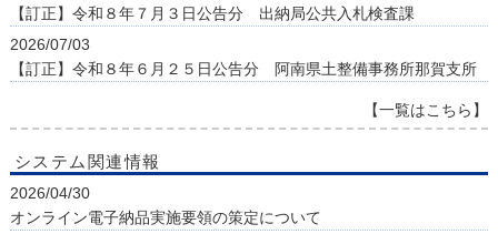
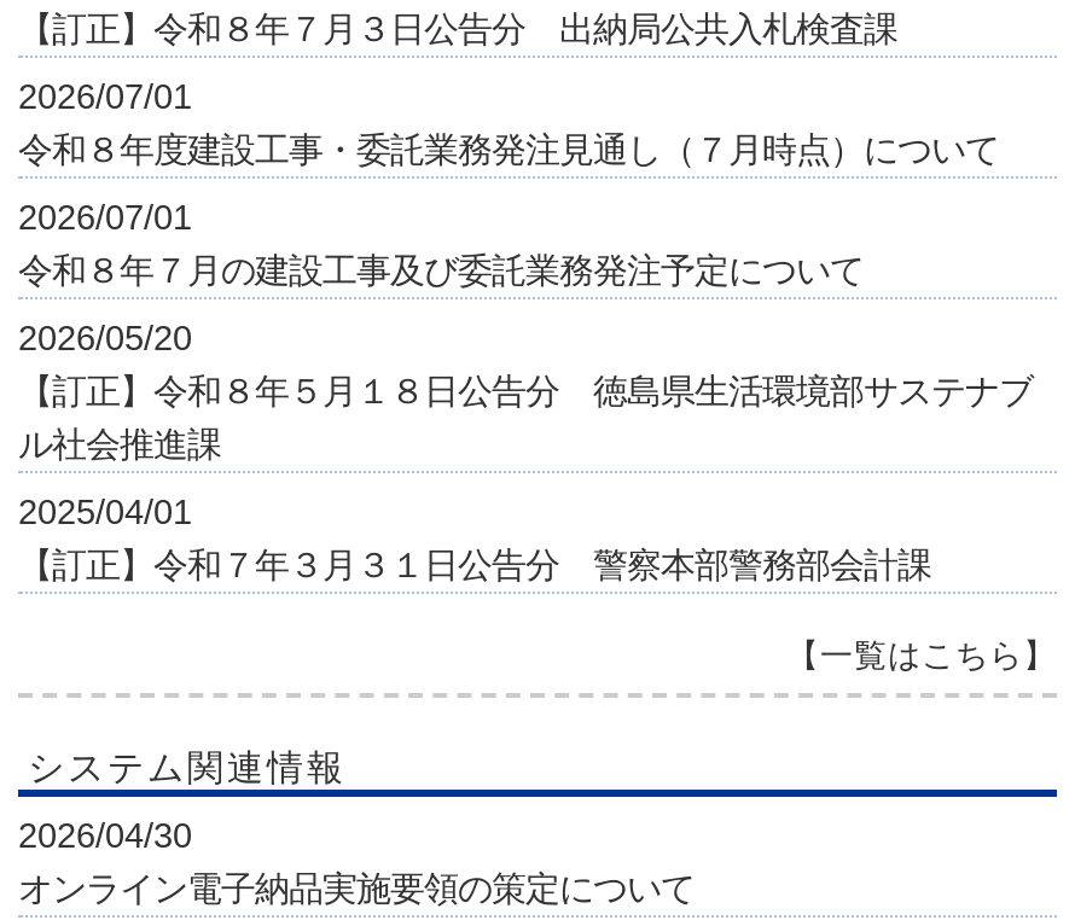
- 2026/07/03
- 【訂正】令和８年６月２５日公告分 阿南県土整備事務所那賀支所
+ 2026/07/01
+ 令和８年度建設工事・委託業務発注見通し（７月時点）について
+ 2026/07/01
+ 令和８年７月の建設工事及び委託業務発注予定について
+ 2026/05/20
+ 【訂正】令和８年５月１８日公告分 徳島県生活環境部サステナブ
+ ル社会推進課
+ 2025/04/01
+ 【訂正】令和７年３月３１日公告分 警察本部警務部会計課
